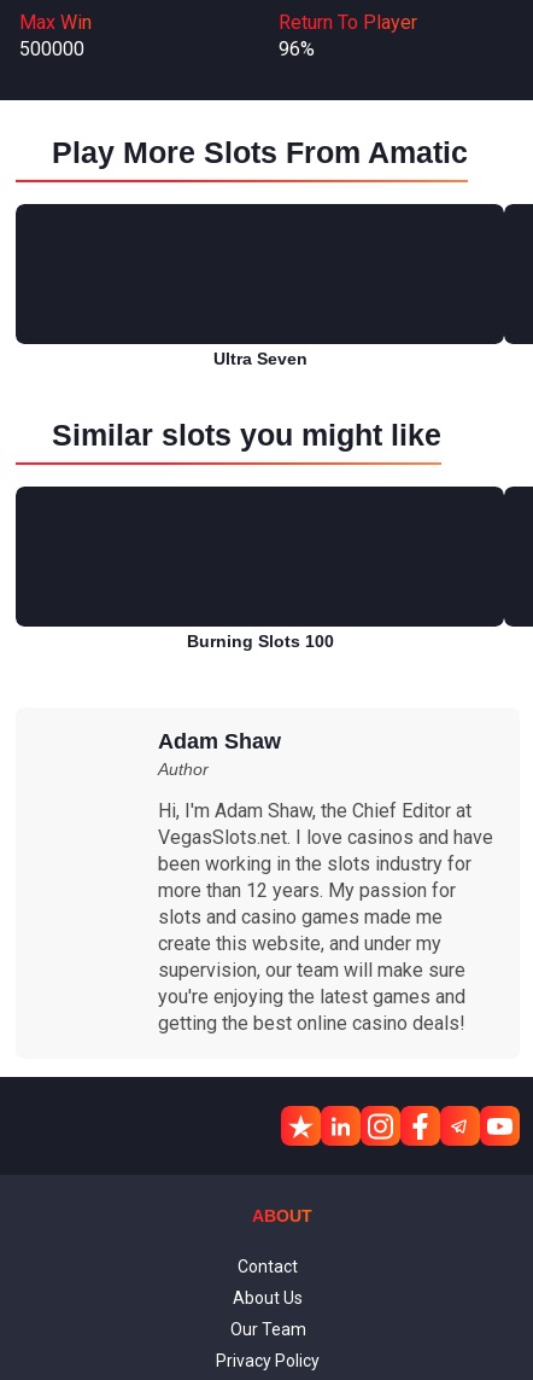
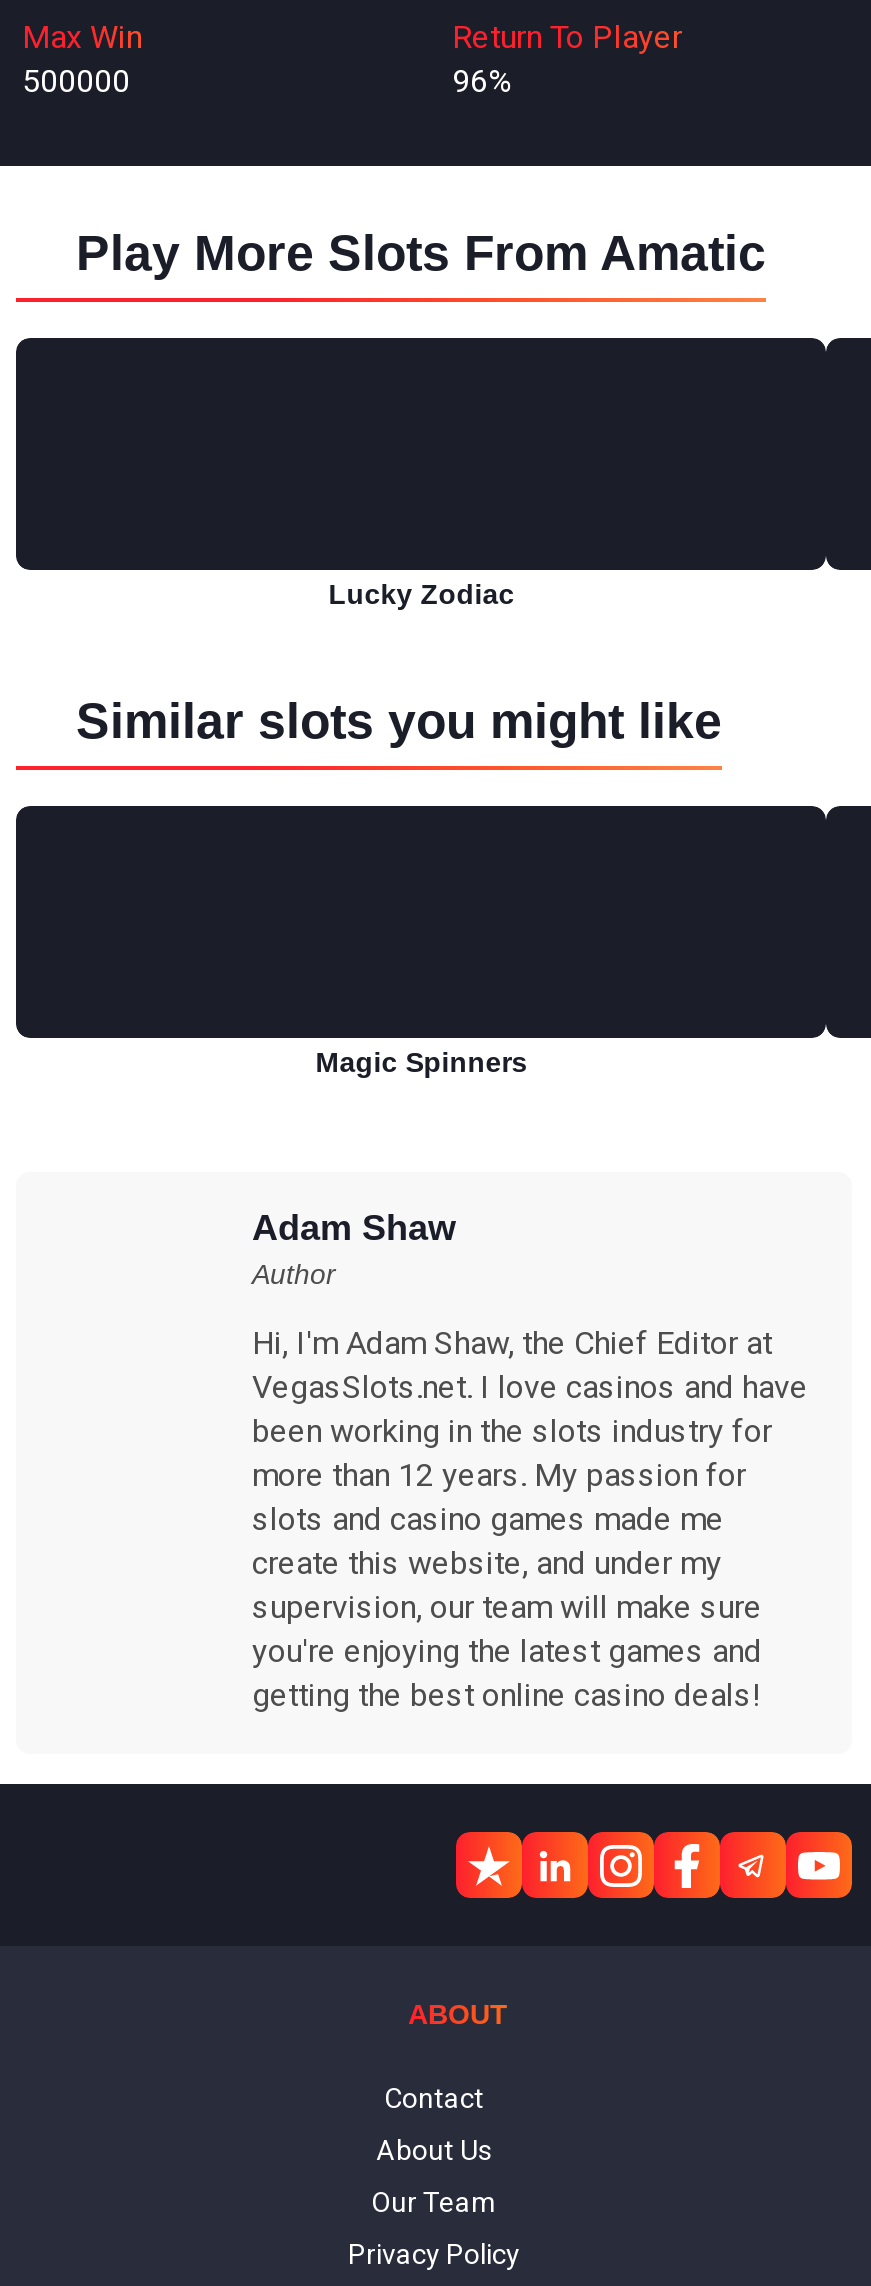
- Ultra Seven
+ Lucky Zodiac

- Burning Slots 100
+ Magic Spinners
